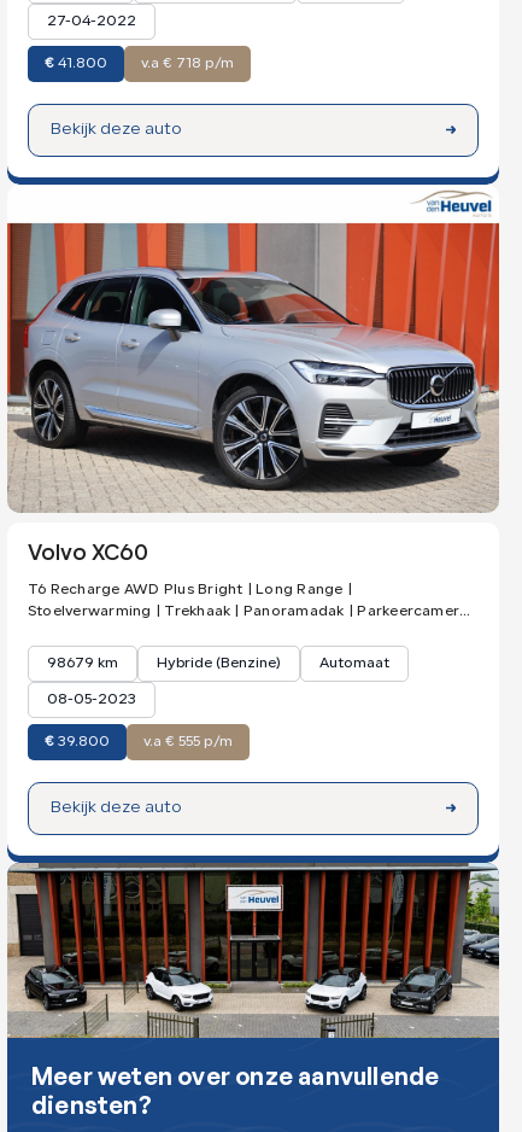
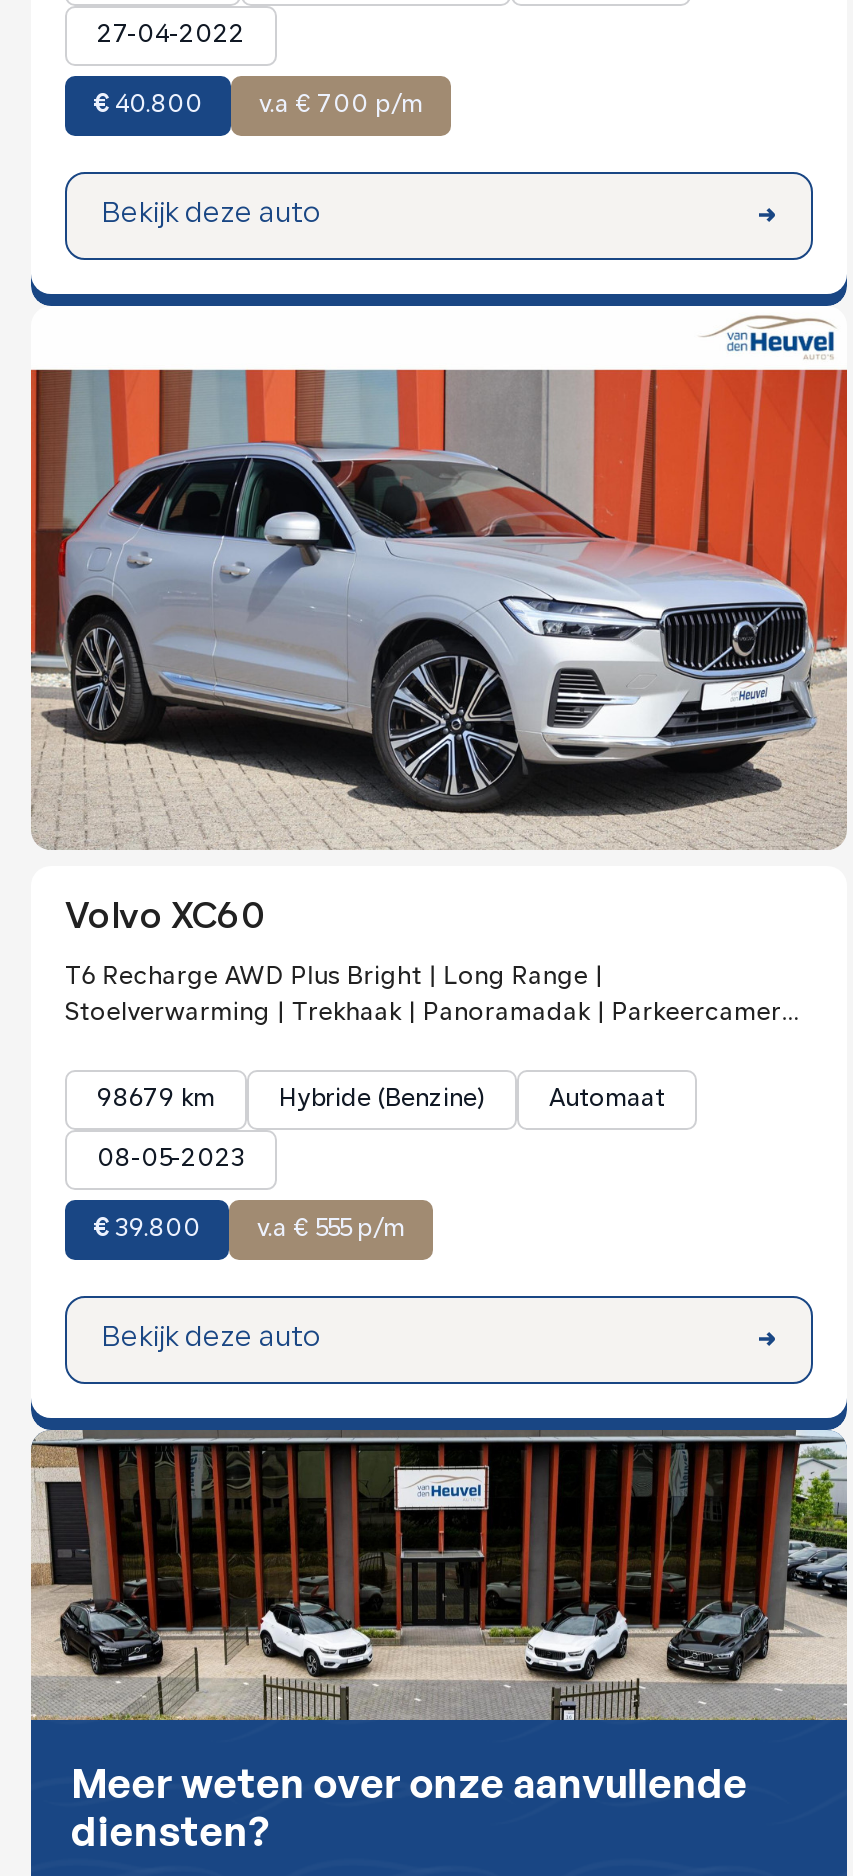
- €41.800
+ €40.800

- v.a € 718 p/m
+ v.a € 700 p/m
